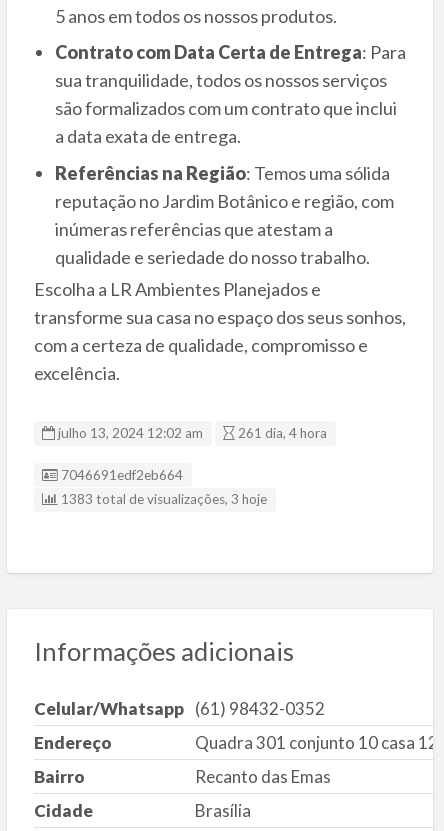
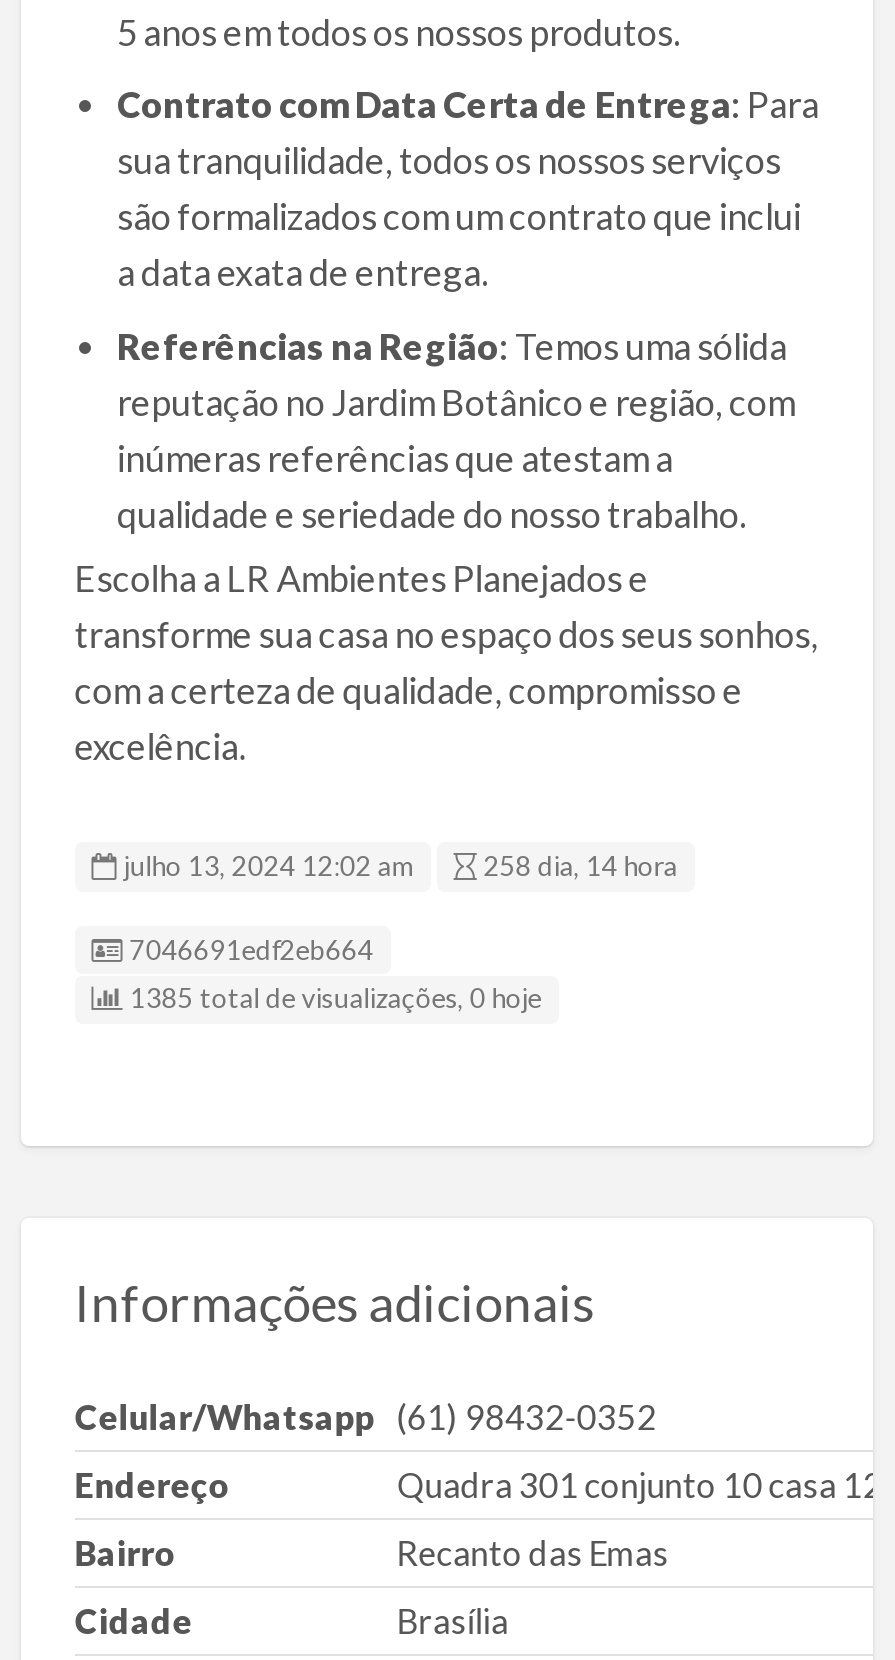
- julho 13, 2024 12:02 am 261 dia, 4 hora
+ julho 13, 2024 12:02 am 258 dia, 14 hora

- 1383 total de visualizações, 3 hoje
+ 1385 total de visualizações, 0 hoje
